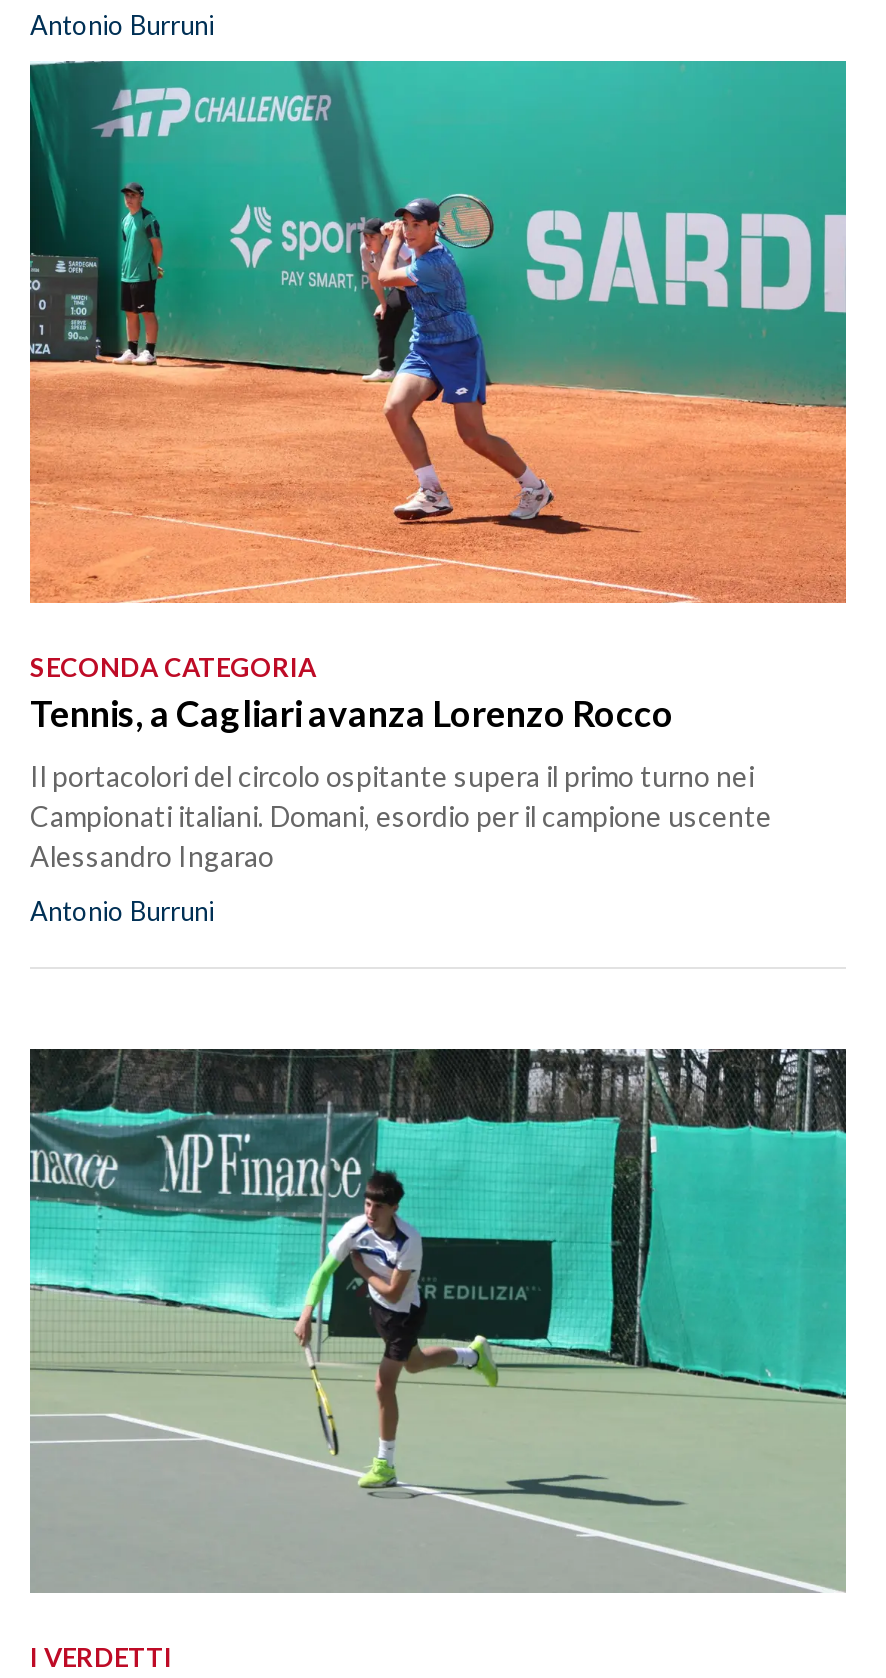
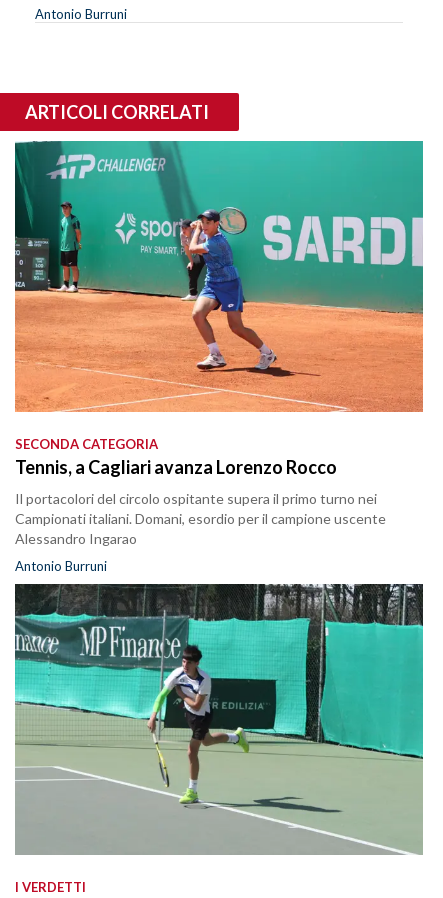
+ ARTICOLI CORRELATI

moved down: [image] | SECONDA CATEGORIA | Tennis, a Cagliari avanza Lorenzo Rocco | Il portacolori del circolo ospitante supera il primo turno nei | Campionati italiani. Domani, esordio per il campione uscente | Alessandro Ingarao | Antonio Burruni
